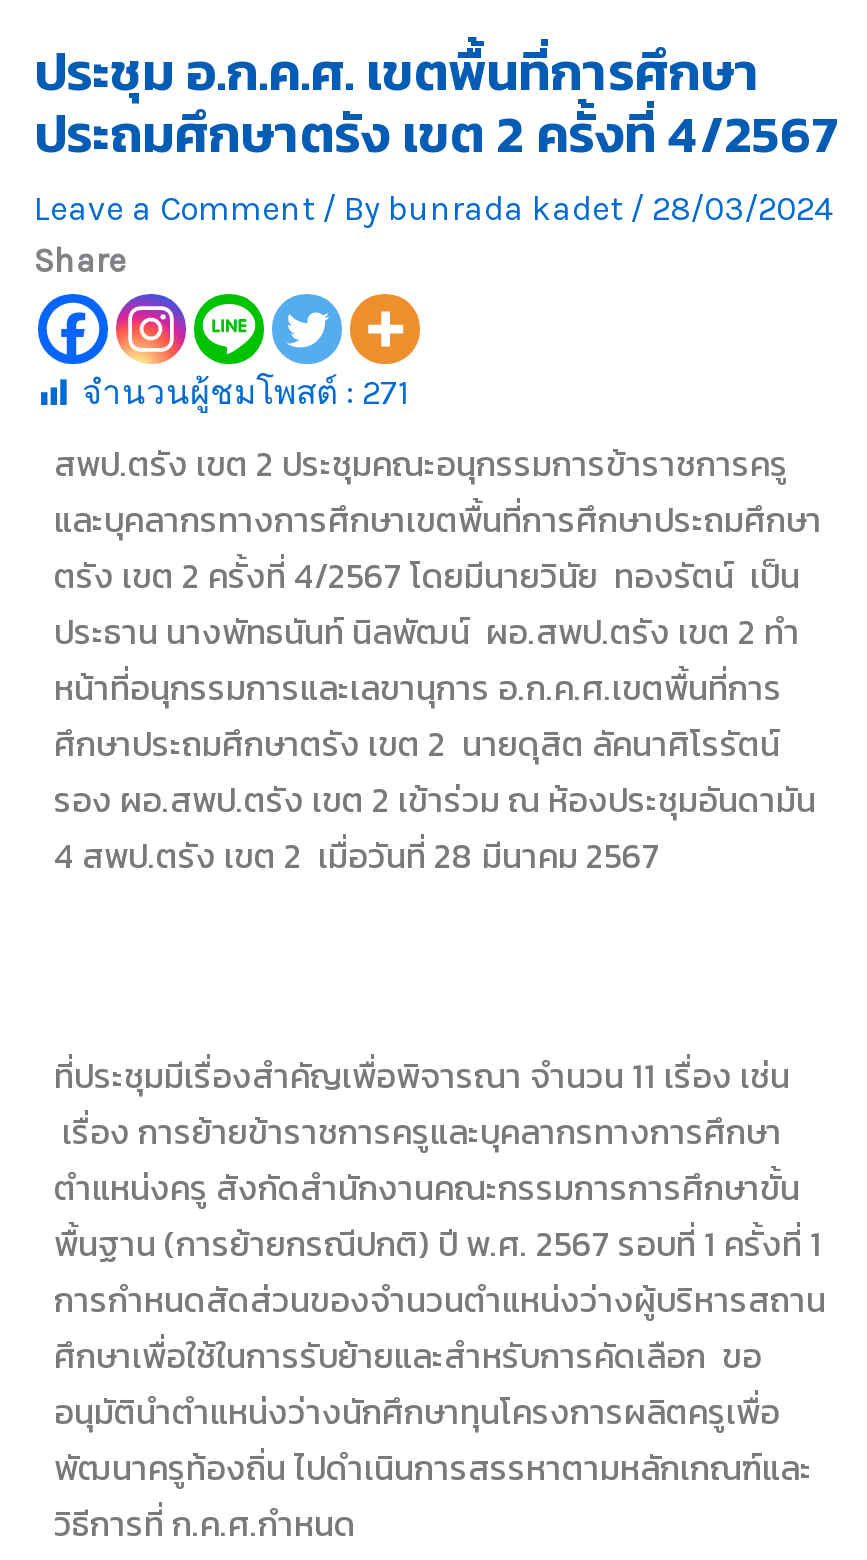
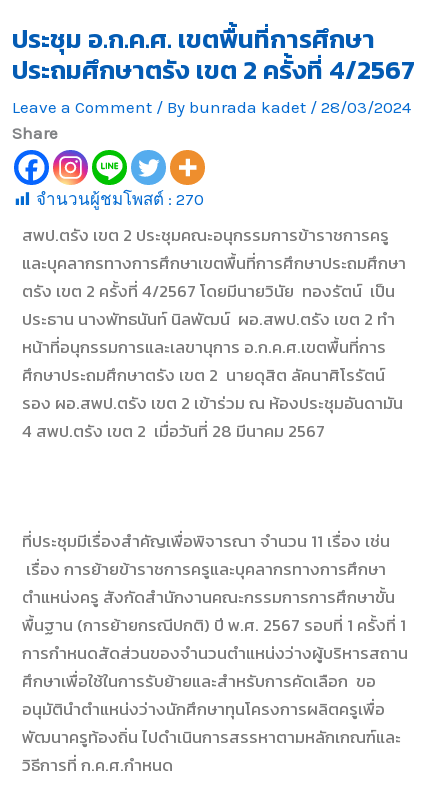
- จำนวนผู้ชมโพสต์ : 271
+ จำนวนผู้ชมโพสต์ : 270
